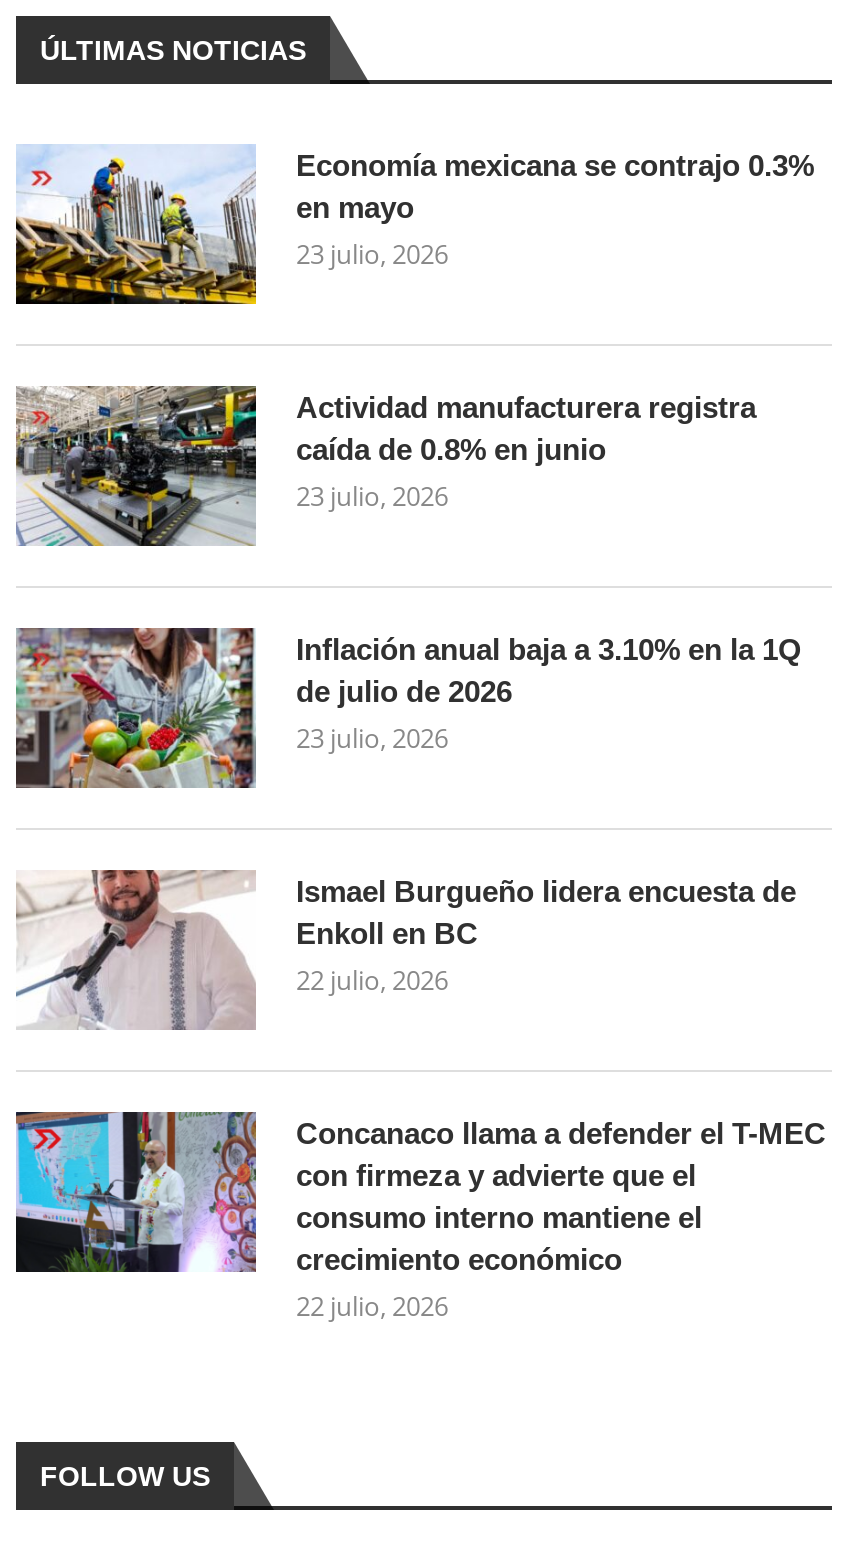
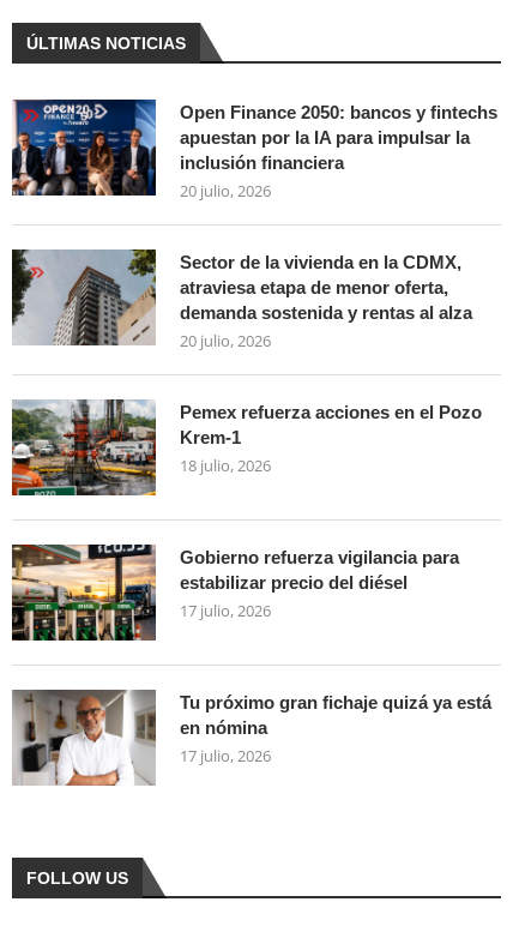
- [image]
- Economía mexicana se contrajo 0.3%
- en mayo
- 23 julio, 2026
+ [image]
+ Open Finance 2050: bancos y fintechs
+ apuestan por la IA para impulsar la
+ inclusión financiera
+ 20 julio, 2026

- [image]
- Actividad manufacturera registra
- caída de 0.8% en junio
- 23 julio, 2026
+ [image]
+ Sector de la vivienda en la CDMX,
+ atraviesa etapa de menor oferta,
+ demanda sostenida y rentas al alza
+ 20 julio, 2026

- [image]
- Inflación anual baja a 3.10% en la 1Q
- de julio de 2026
- 23 julio, 2026
+ [image]
+ Pemex refuerza acciones en el Pozo
+ Krem-1
+ 18 julio, 2026

- [image]
- Ismael Burgueño lidera encuesta de
- Enkoll en BC
- 22 julio, 2026
+ [image]
+ Gobierno refuerza vigilancia para
+ estabilizar precio del diésel
+ 17 julio, 2026

- [image]
- Concanaco llama a defender el T-MEC
- con firmeza y advierte que el
- consumo interno mantiene el
- crecimiento económico
- 22 julio, 2026
+ [image]
+ Tu próximo gran fichaje quizá ya está
+ en nómina
+ 17 julio, 2026
